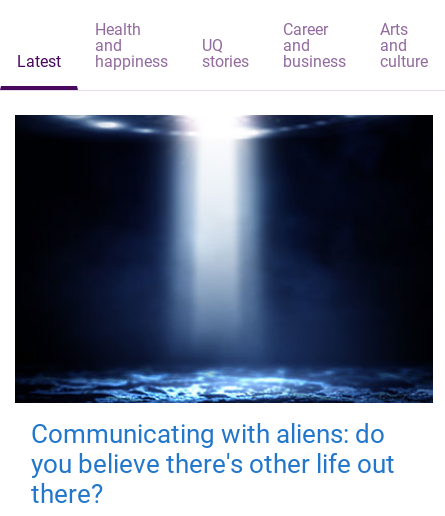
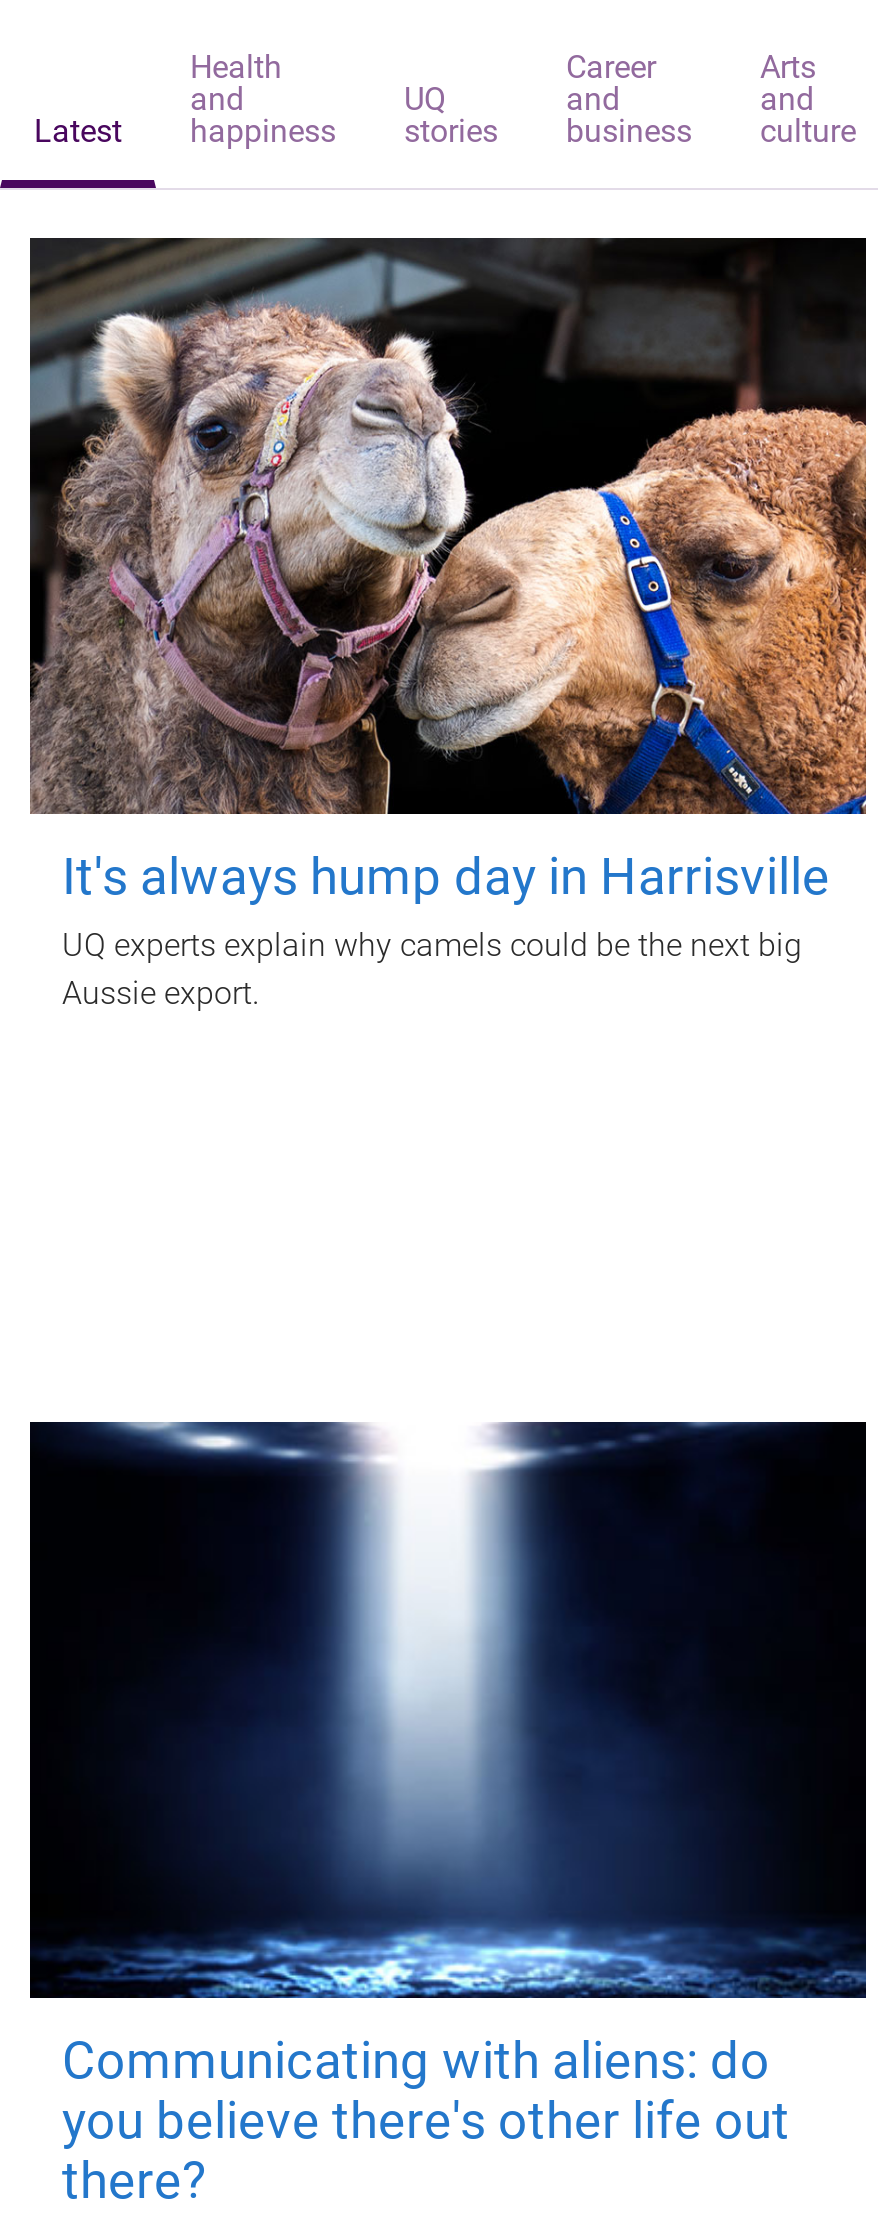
+ [image]
+ It's always hump day in Harrisville
+ UQ experts explain why camels could be the next big
+ Aussie export.
